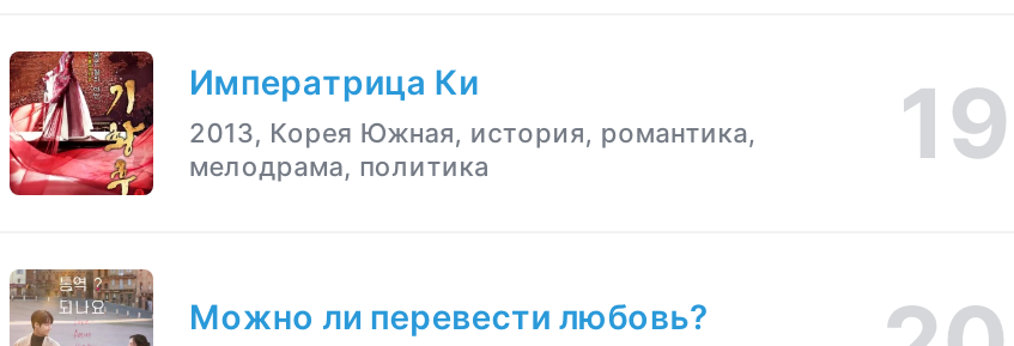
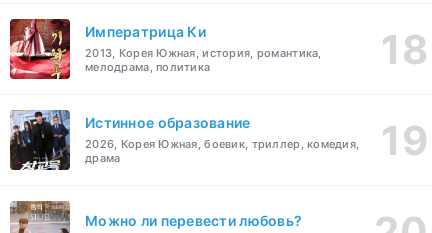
+ [image]
+ Истинное образование
+ 2026, Корея Южная, боевик, триллер, комедия,
+ драма
